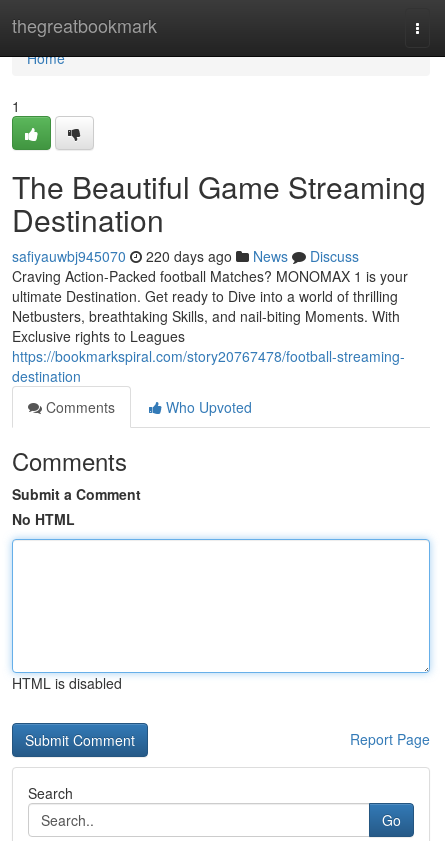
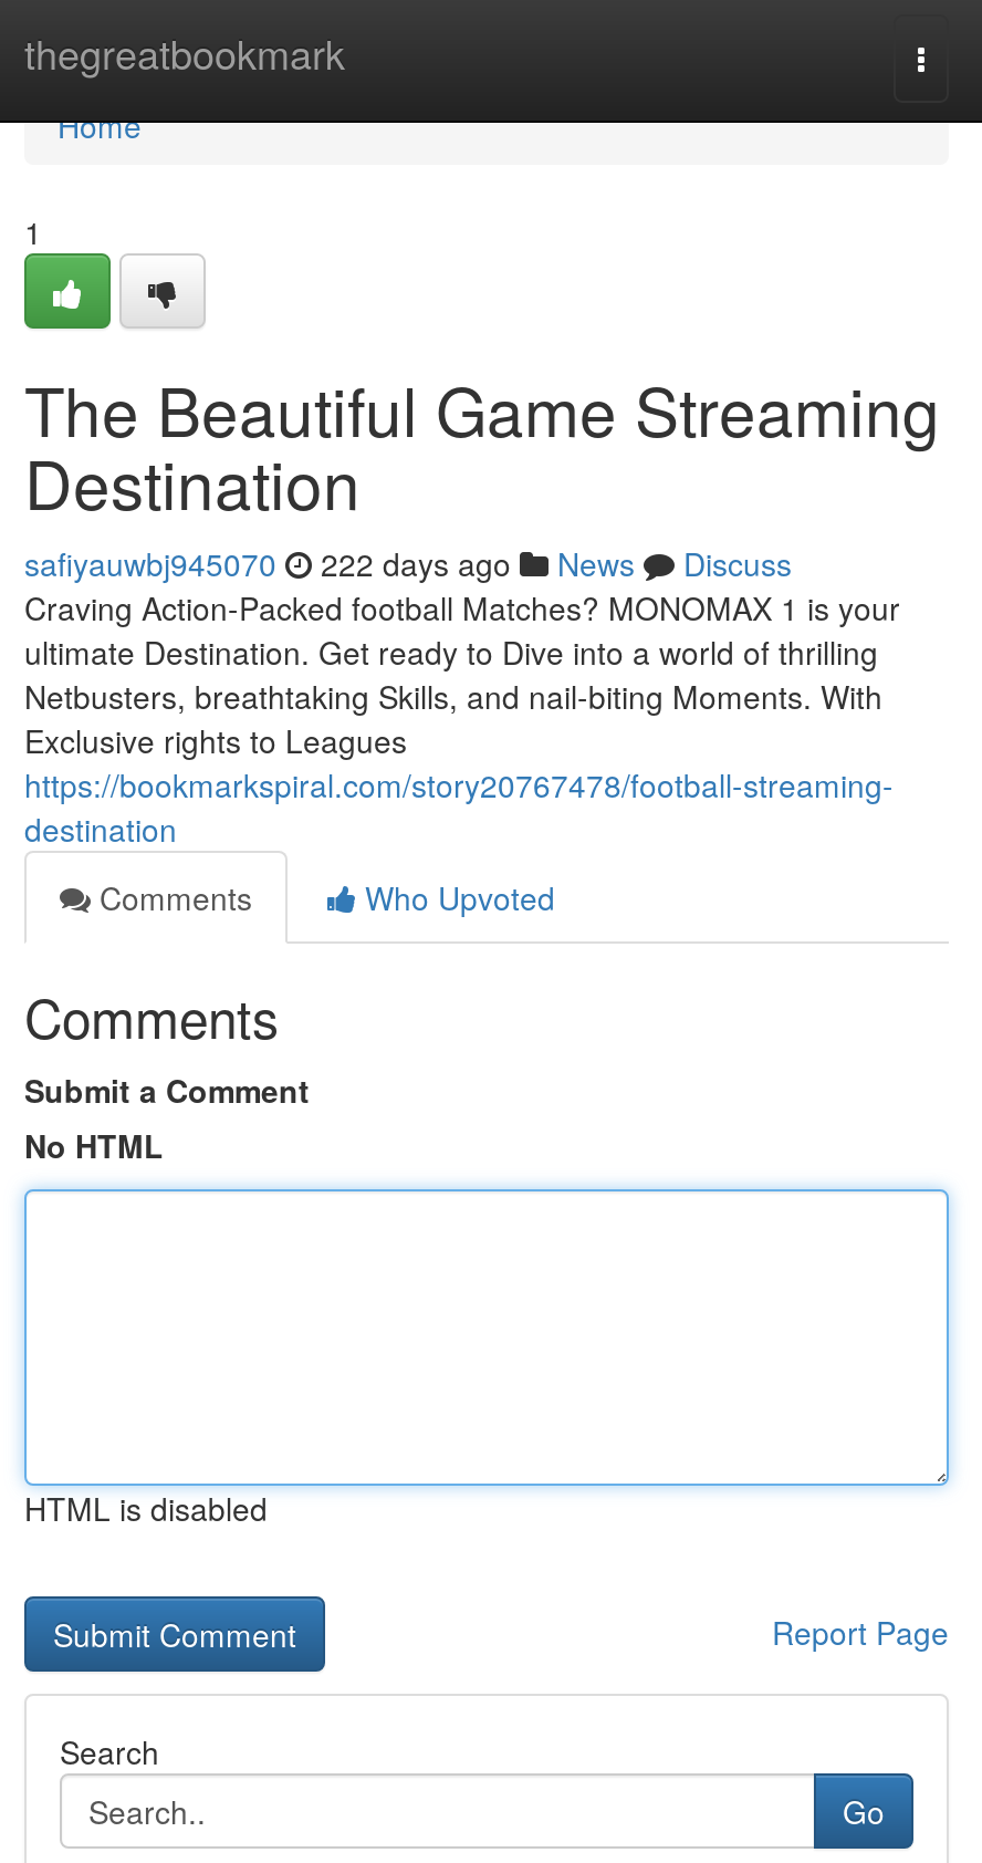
- safiyauwbj945070 220 days ago News Discuss
+ safiyauwbj945070 222 days ago News Discuss
